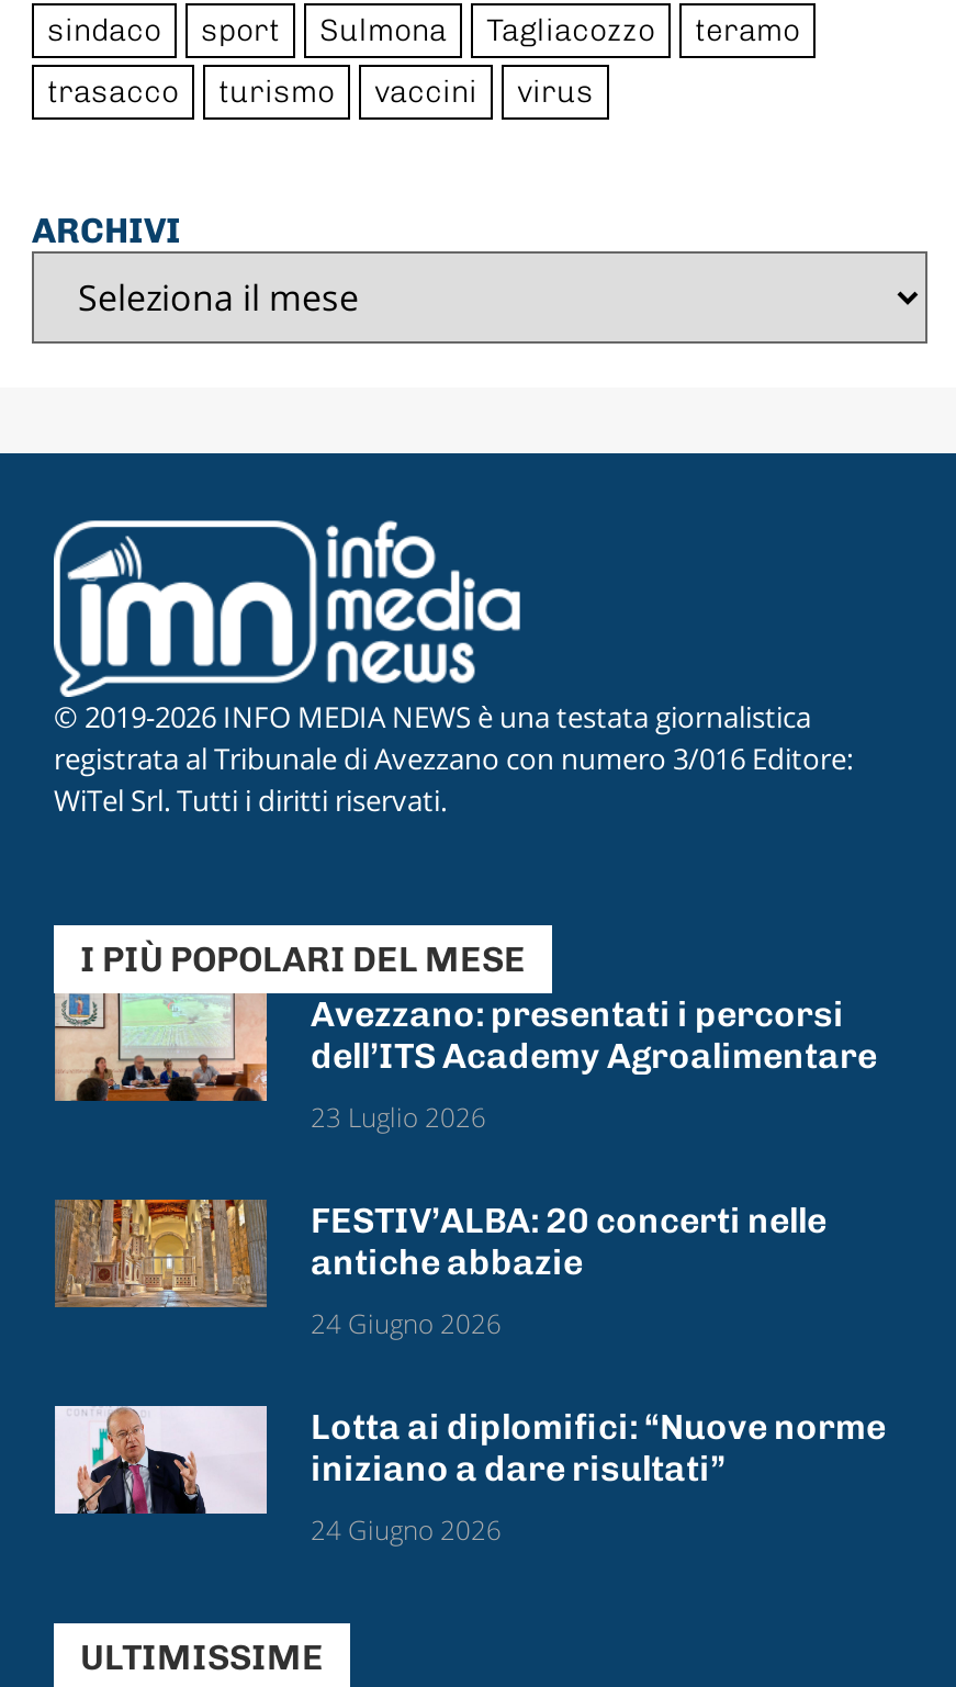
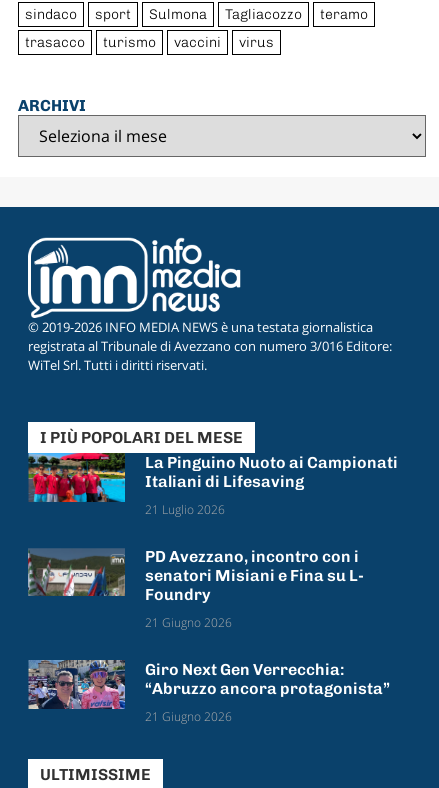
- [image]
- Avezzano: presentati i percorsi
- dell’ITS Academy Agroalimentare
+ [image]
+ La Pinguino Nuoto ai Campionati
+ Italiani di Lifesaving

- 23 Luglio 2026
+ 21 Luglio 2026

- [image]
- FESTIV’ALBA: 20 concerti nelle
- antiche abbazie
+ [image]
+ PD Avezzano, incontro con i
+ senatori Misiani e Fina su L-
+ Foundry

- 24 Giugno 2026
+ 21 Giugno 2026

- [image]
- Lotta ai diplomifici: “Nuove norme
- iniziano a dare risultati”
+ [image]
+ Giro Next Gen Verrecchia:
+ “Abruzzo ancora protagonista”

- 24 Giugno 2026
+ 21 Giugno 2026
